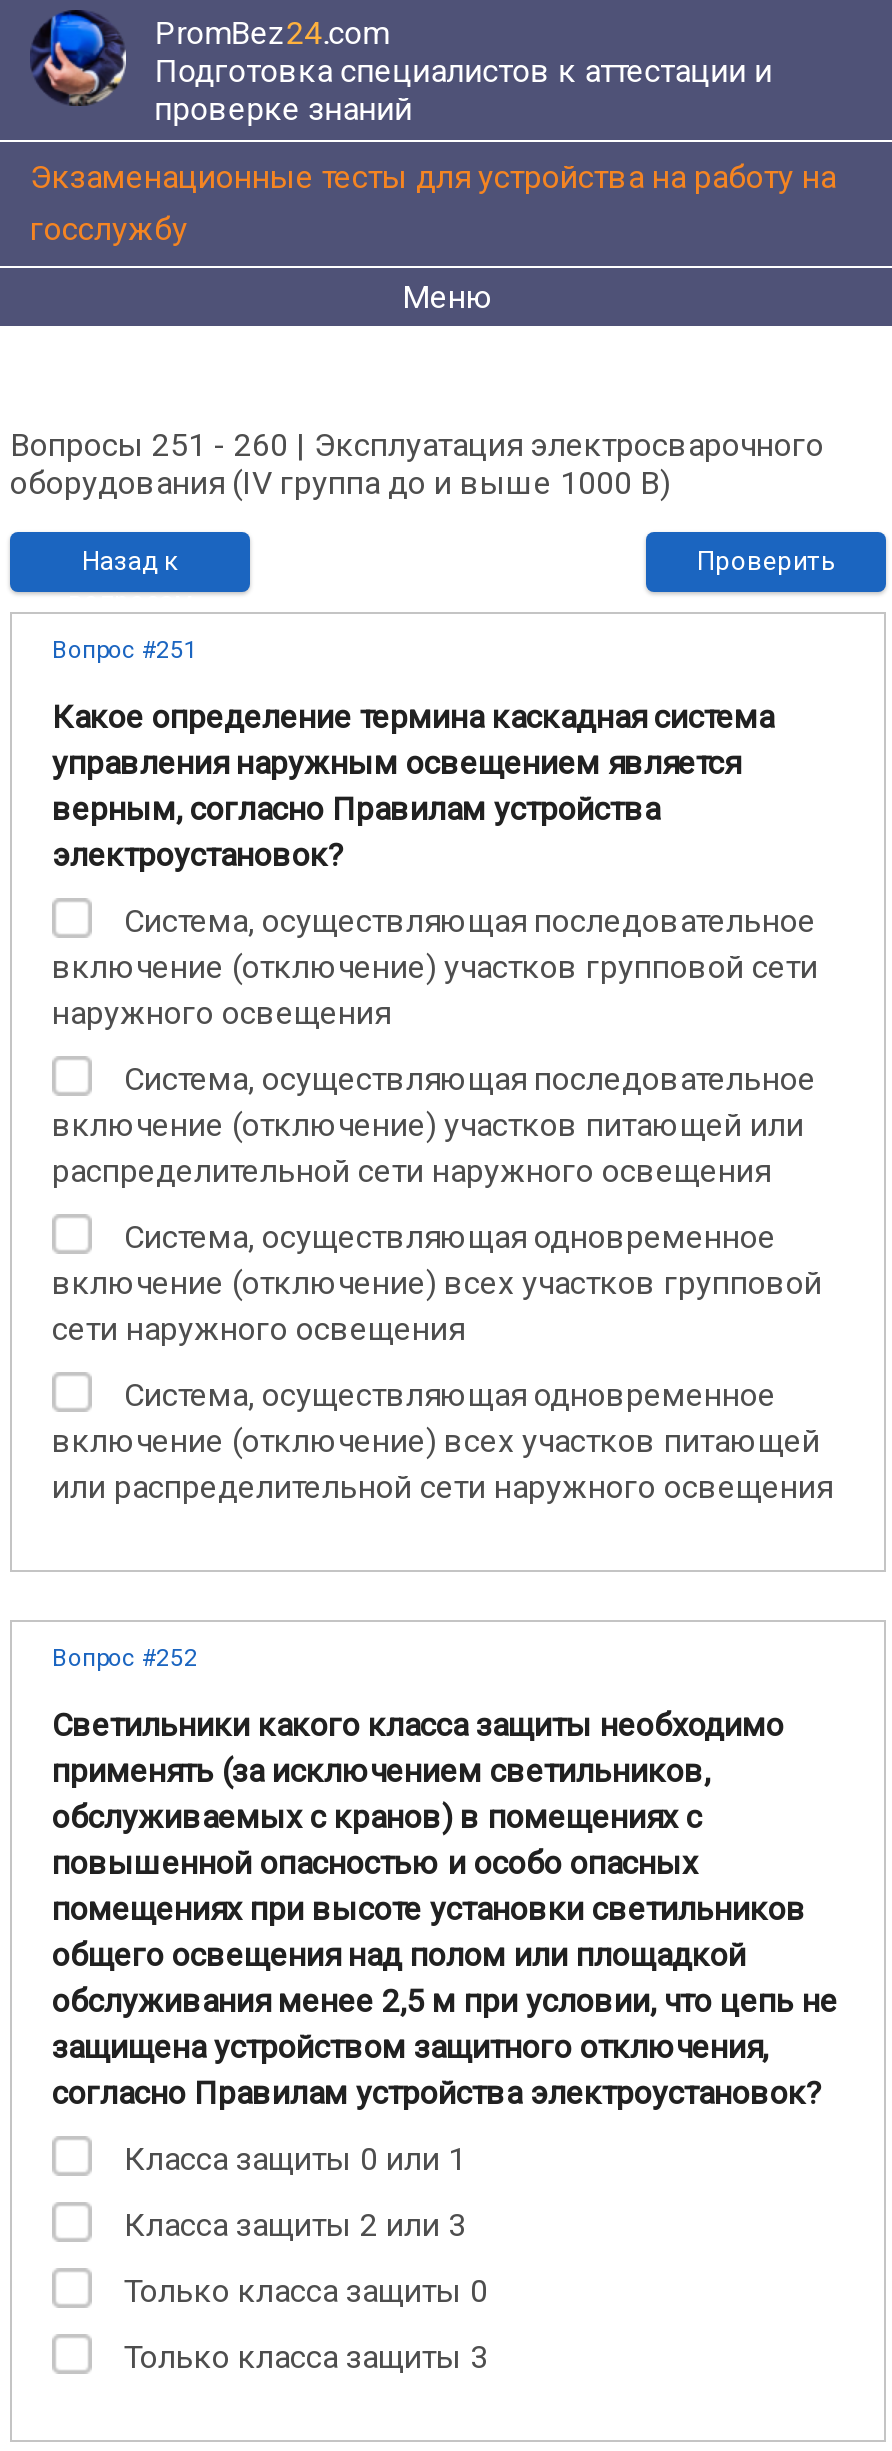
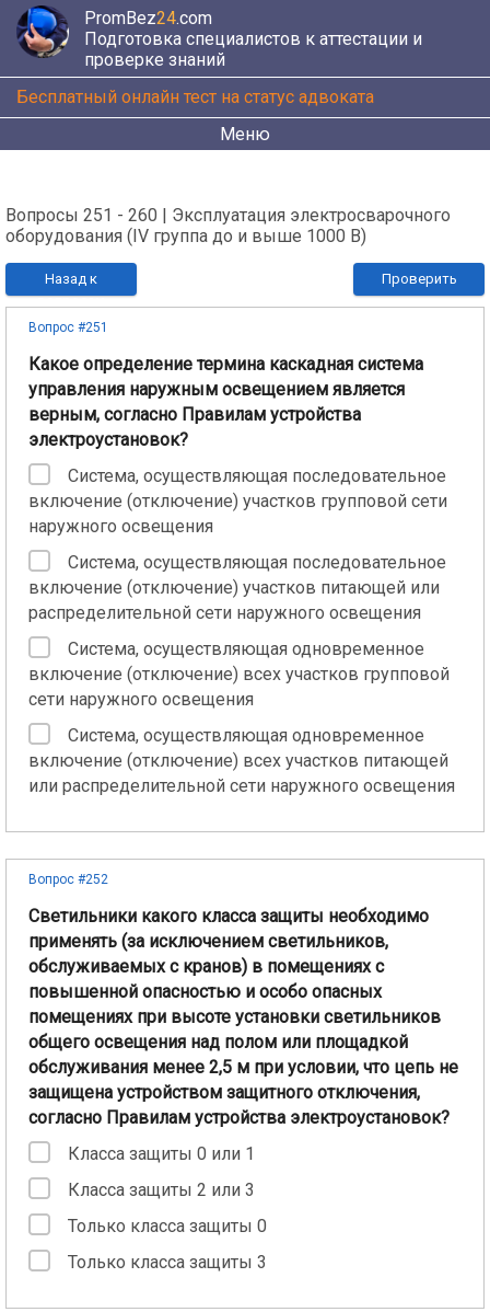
- Экзаменационные тесты для устройства на работу на
- госслужбу
+ Бесплатный онлайн тест на статус адвоката
